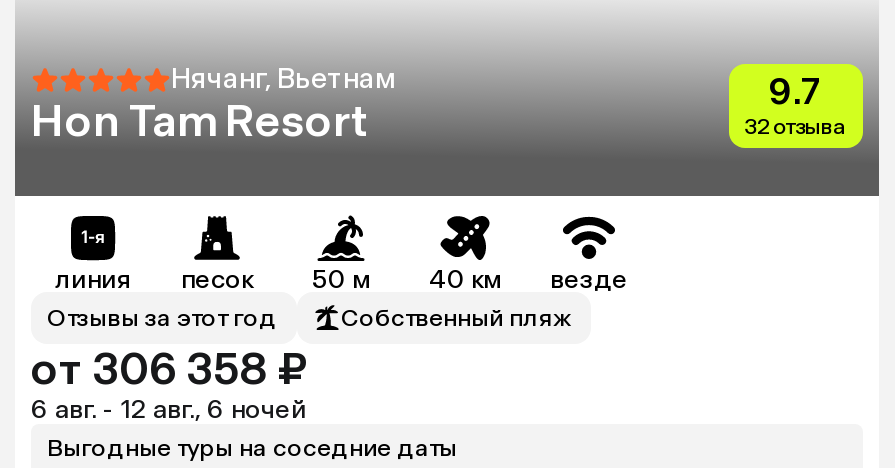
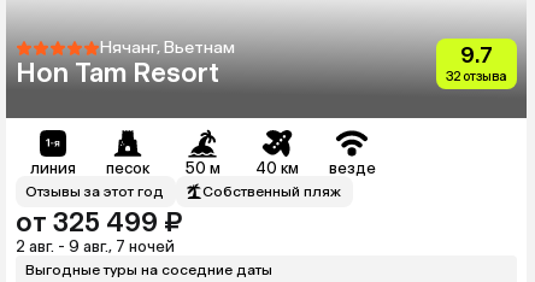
- от 306 358 ₽
+ от 325 499 ₽

- 6 авг. - 12 авг., 6 ночей
+ 2 авг. - 9 авг., 7 ночей
